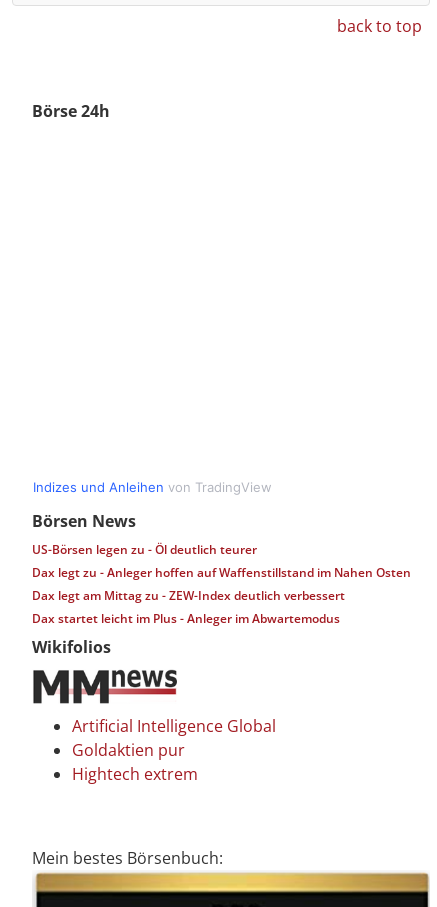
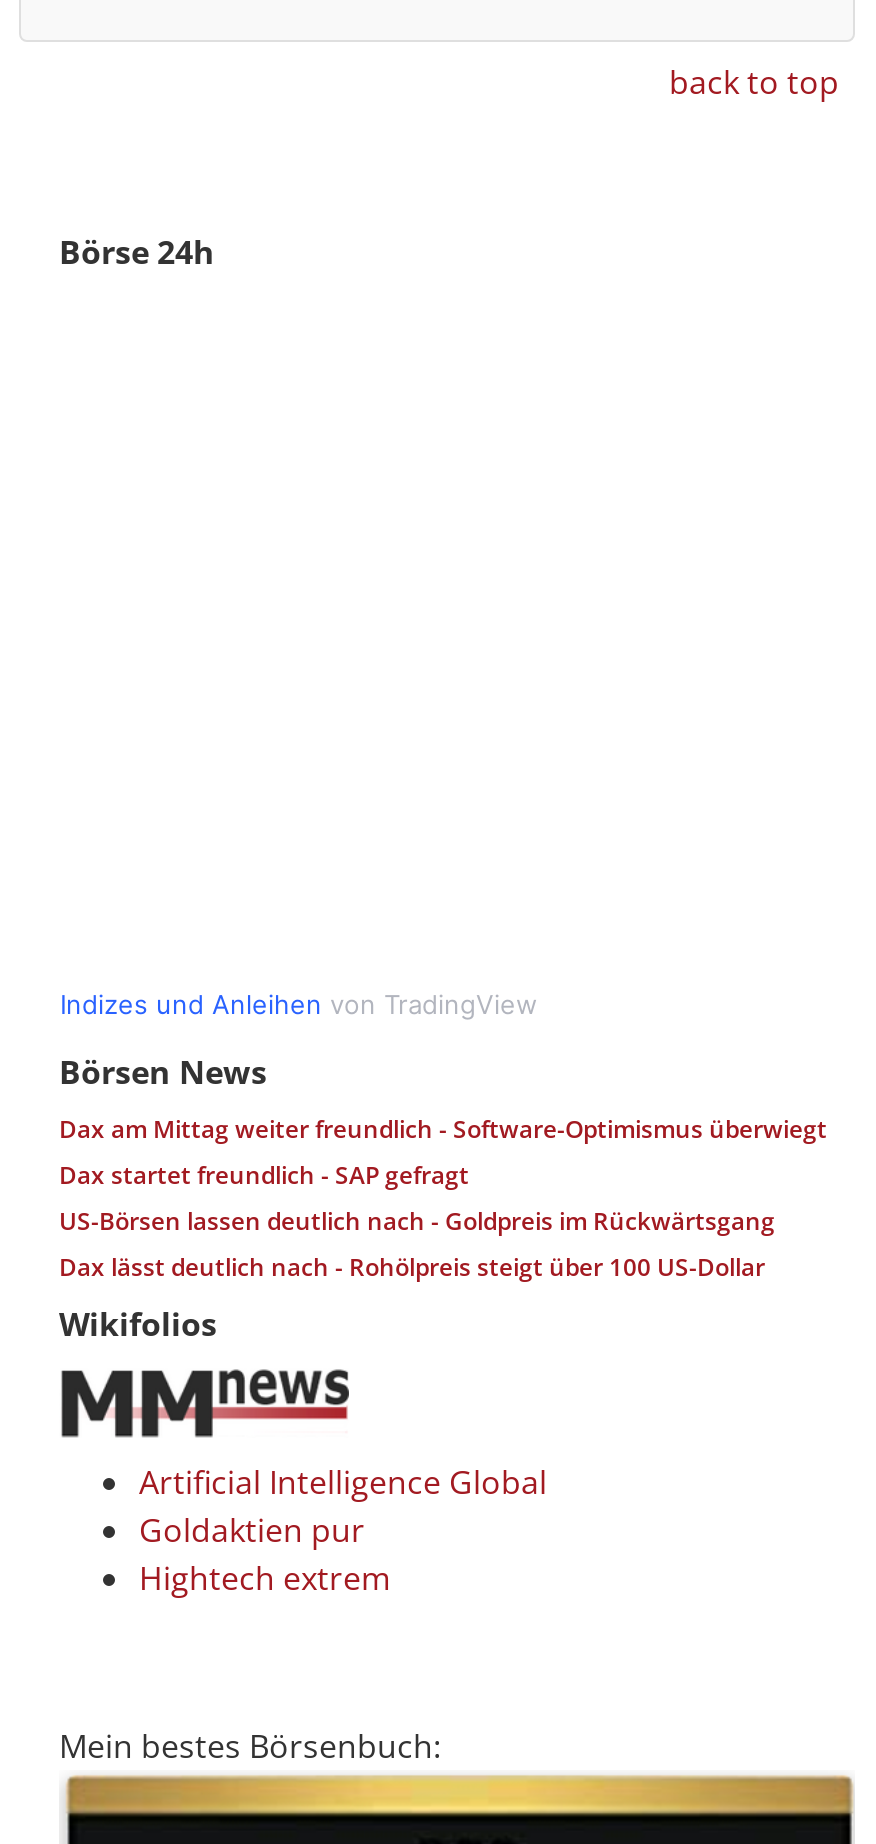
- US-Börsen legen zu - Öl deutlich teurer
- Dax legt zu - Anleger hoffen auf Waffenstillstand im Nahen Osten
- Dax legt am Mittag zu - ZEW-Index deutlich verbessert
- Dax startet leicht im Plus - Anleger im Abwartemodus
+ Dax am Mittag weiter freundlich - Software-Optimismus überwiegt
+ Dax startet freundlich - SAP gefragt
+ US-Börsen lassen deutlich nach - Goldpreis im Rückwärtsgang
+ Dax lässt deutlich nach - Rohölpreis steigt über 100 US-Dollar
